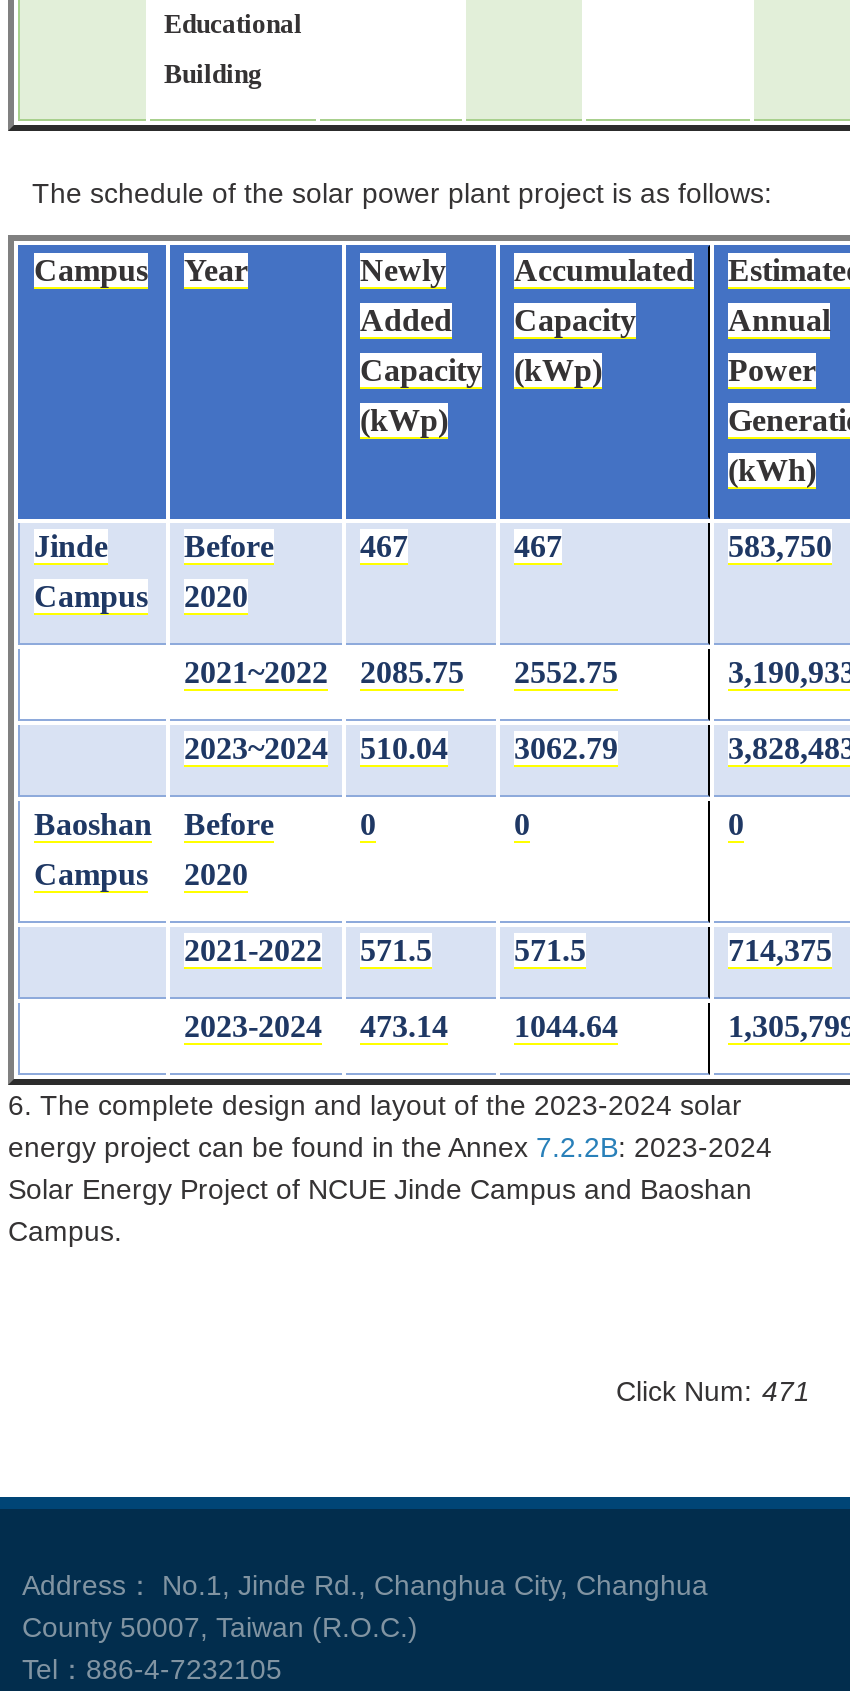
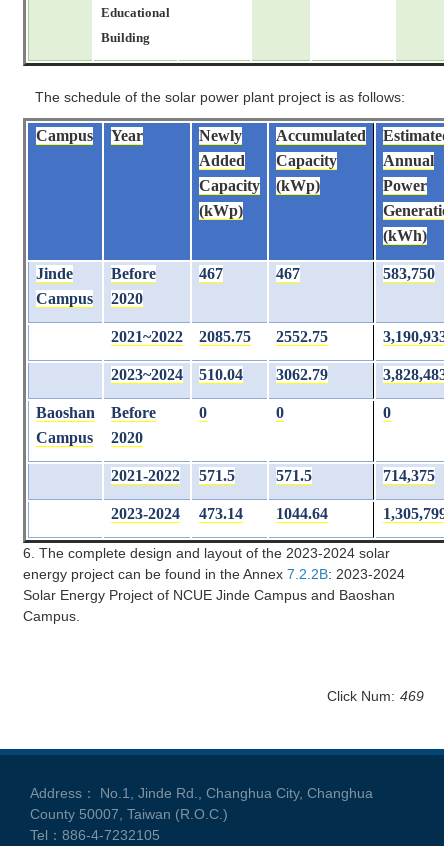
- Click Num: 471
+ Click Num: 469
